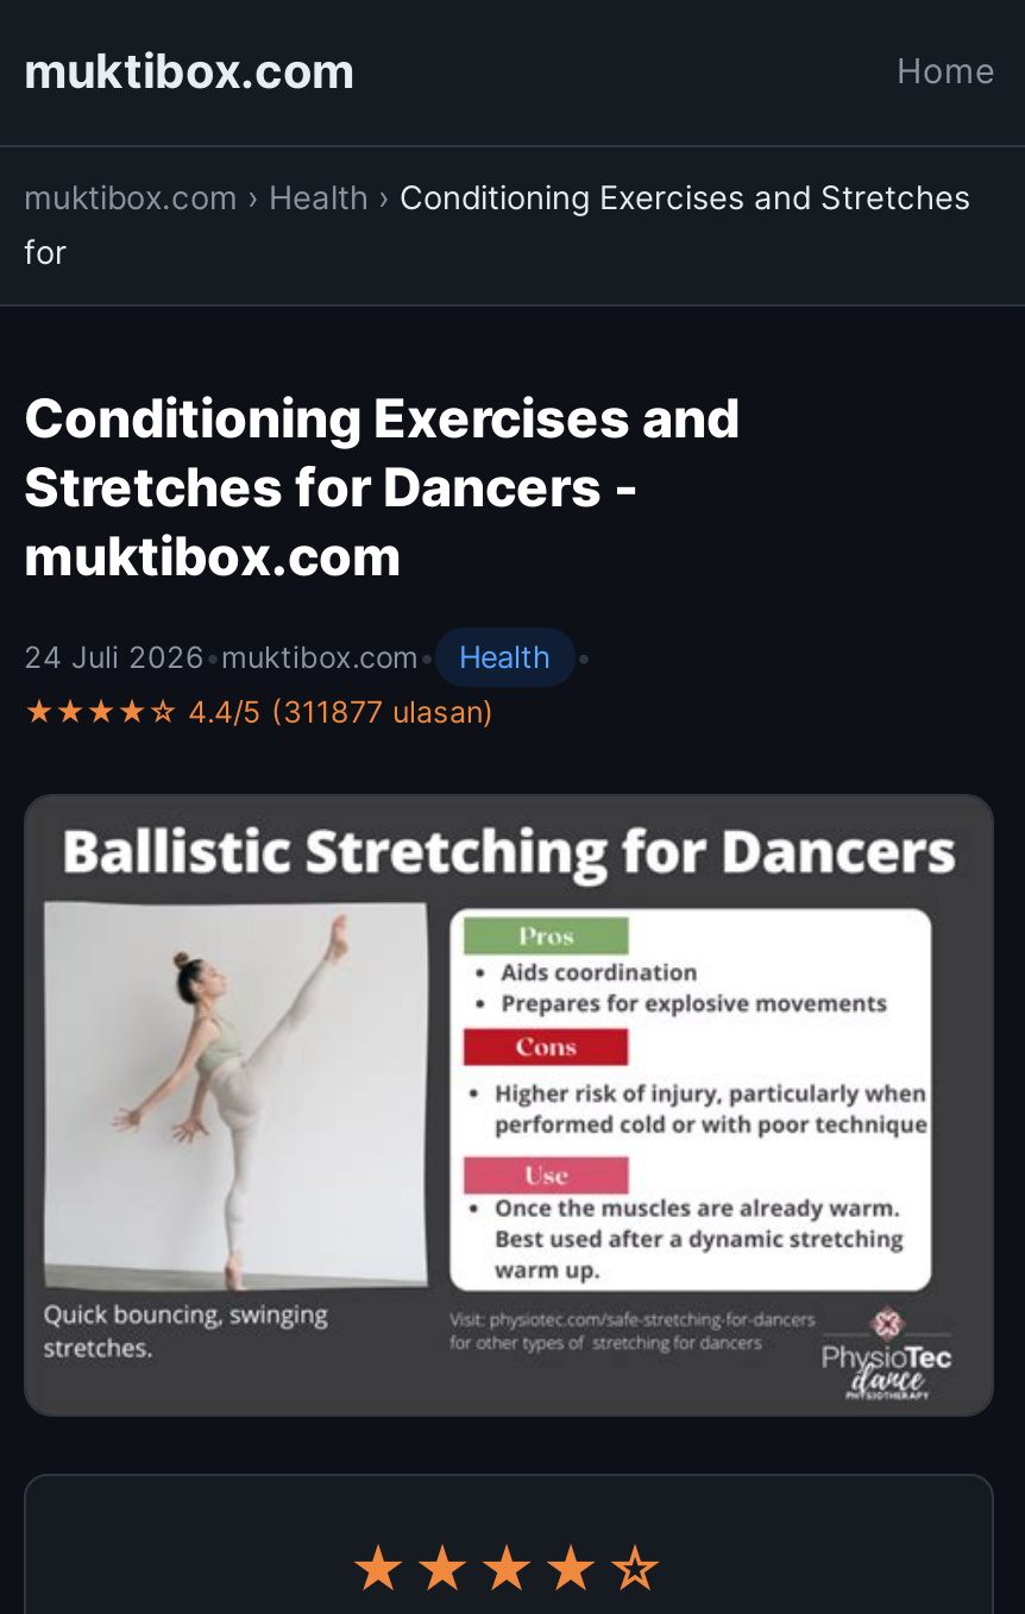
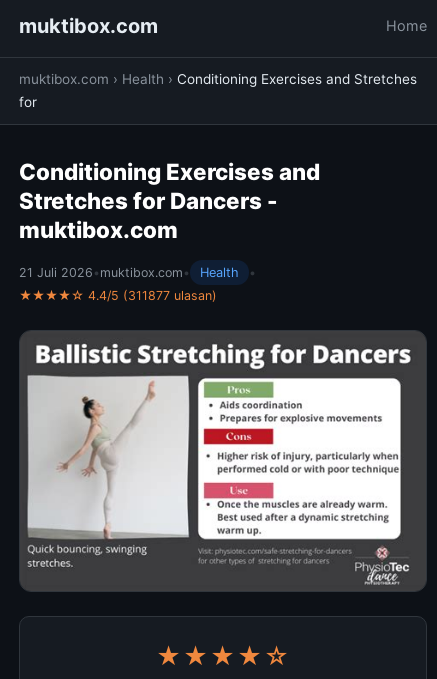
- 24 Juli 2026 • muktibox.com •
+ 21 Juli 2026 • muktibox.com •
